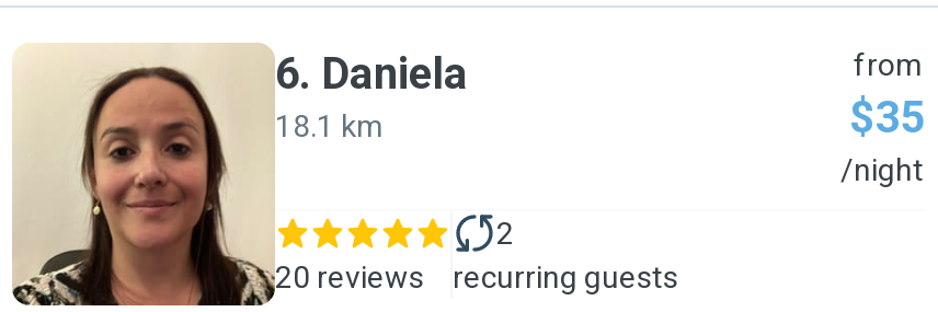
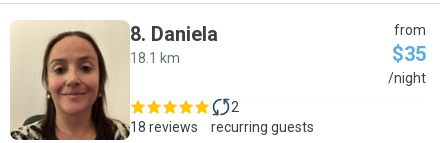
- 6. Daniela
+ 8. Daniela

- 20 reviews recurring guests
+ 18 reviews recurring guests
